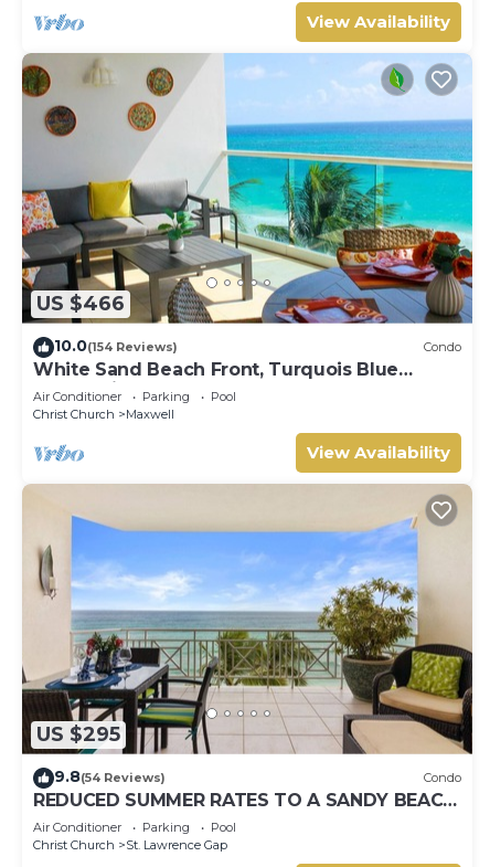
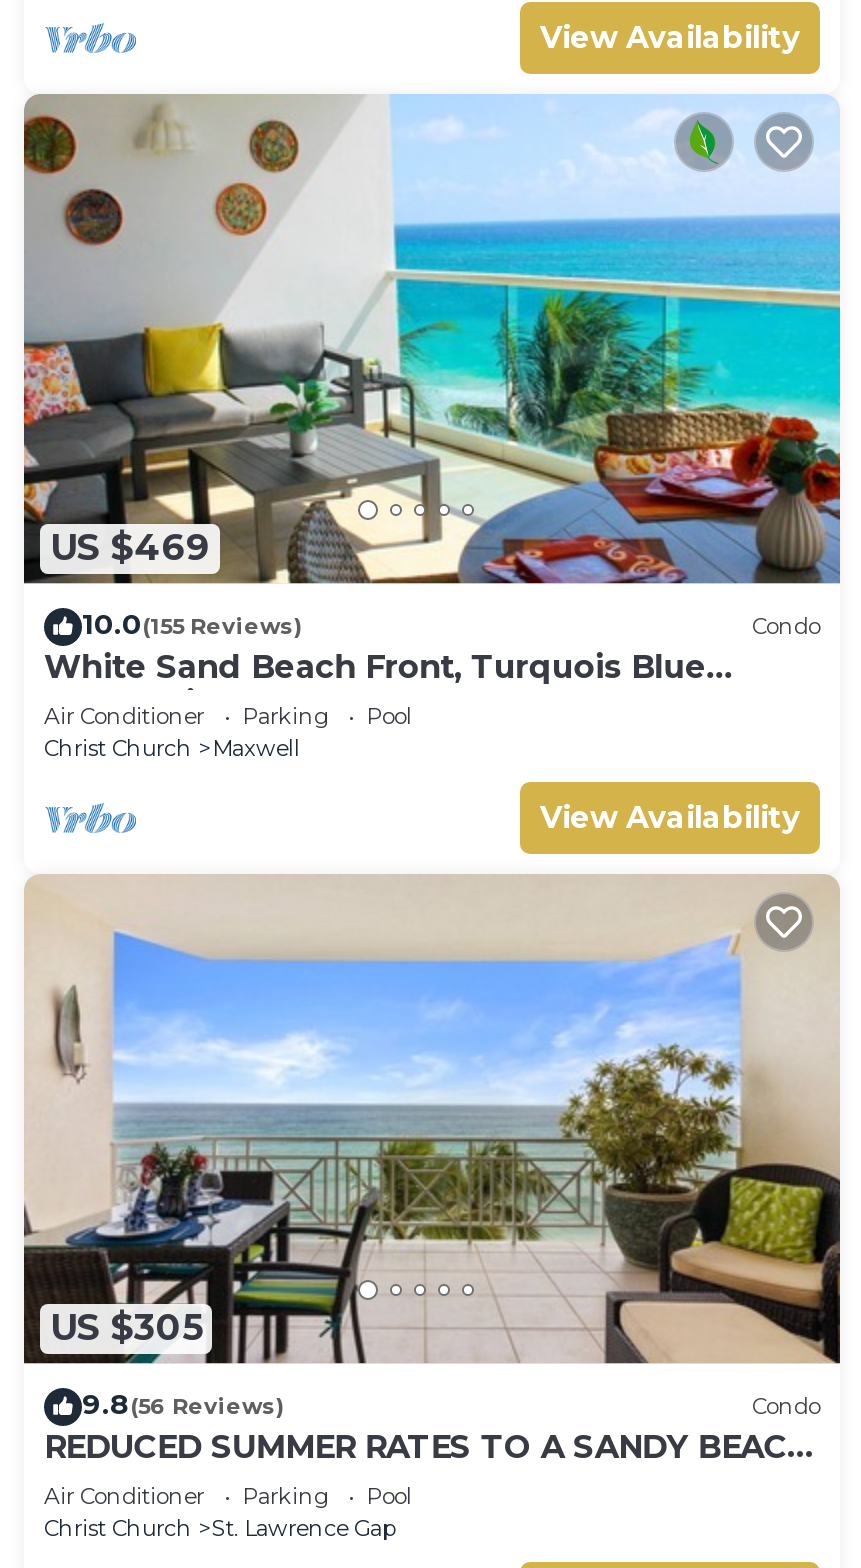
- US $466
+ US $469

- 10.0(154 Reviews)
+ 10.0(155 Reviews)

- US $295
+ US $305

- 9.8(54 Reviews)
+ 9.8(56 Reviews)
